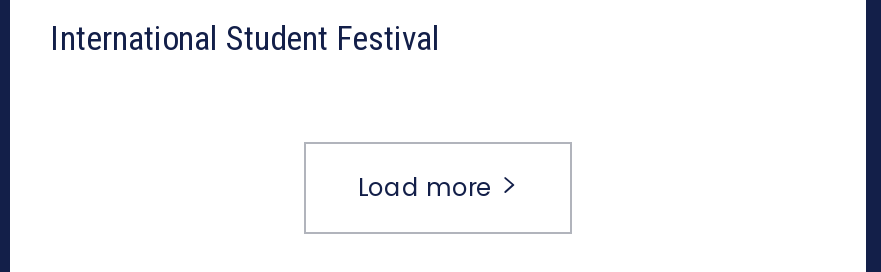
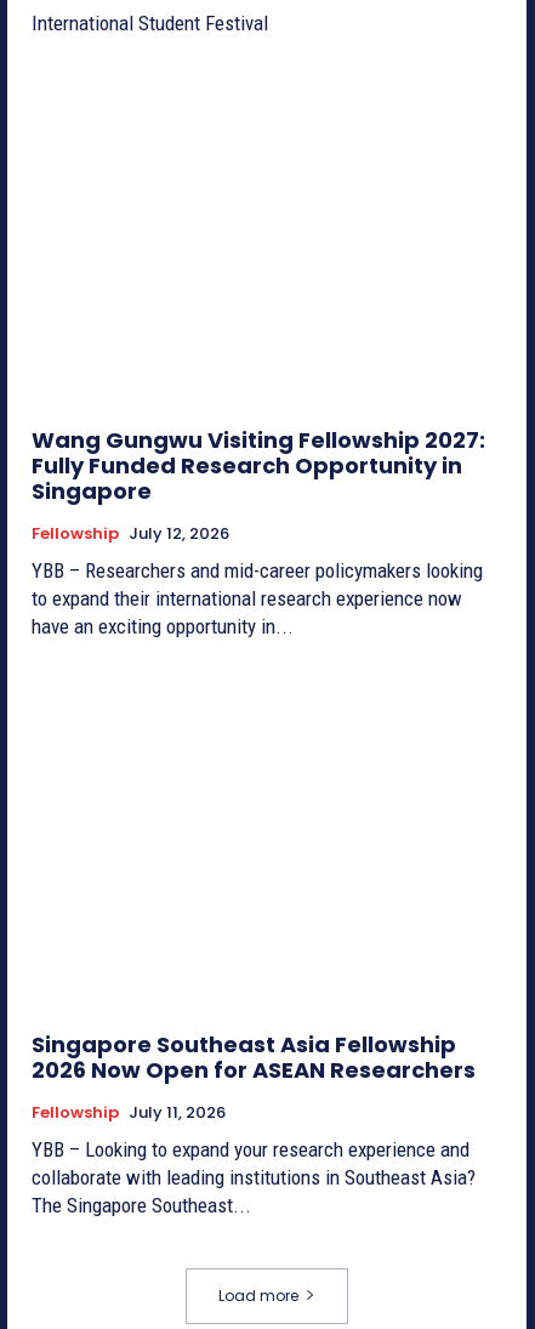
+ Wang Gungwu Visiting Fellowship 2027:
+ Fully Funded Research Opportunity in
+ Singapore
+ Fellowship July 12, 2026
+ YBB – Researchers and mid-career policymakers looking
+ to expand their international research experience now
+ have an exciting opportunity in...

+ Singapore Southeast Asia Fellowship
+ 2026 Now Open for ASEAN Researchers
+ Fellowship July 11, 2026
+ YBB – Looking to expand your research experience and
+ collaborate with leading institutions in Southeast Asia?
+ The Singapore Southeast...
